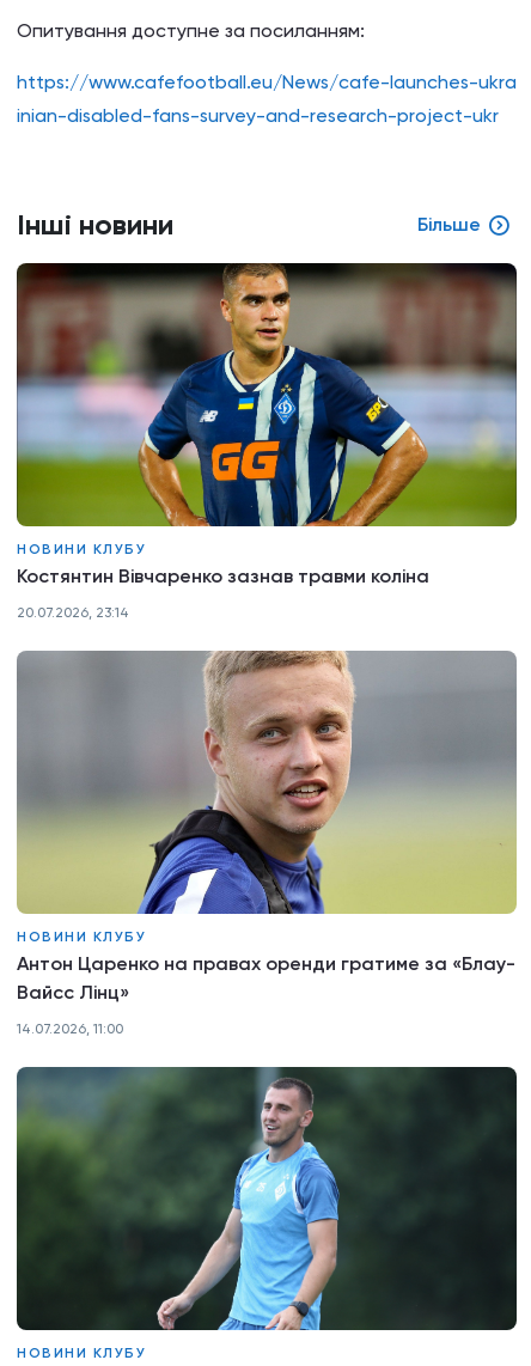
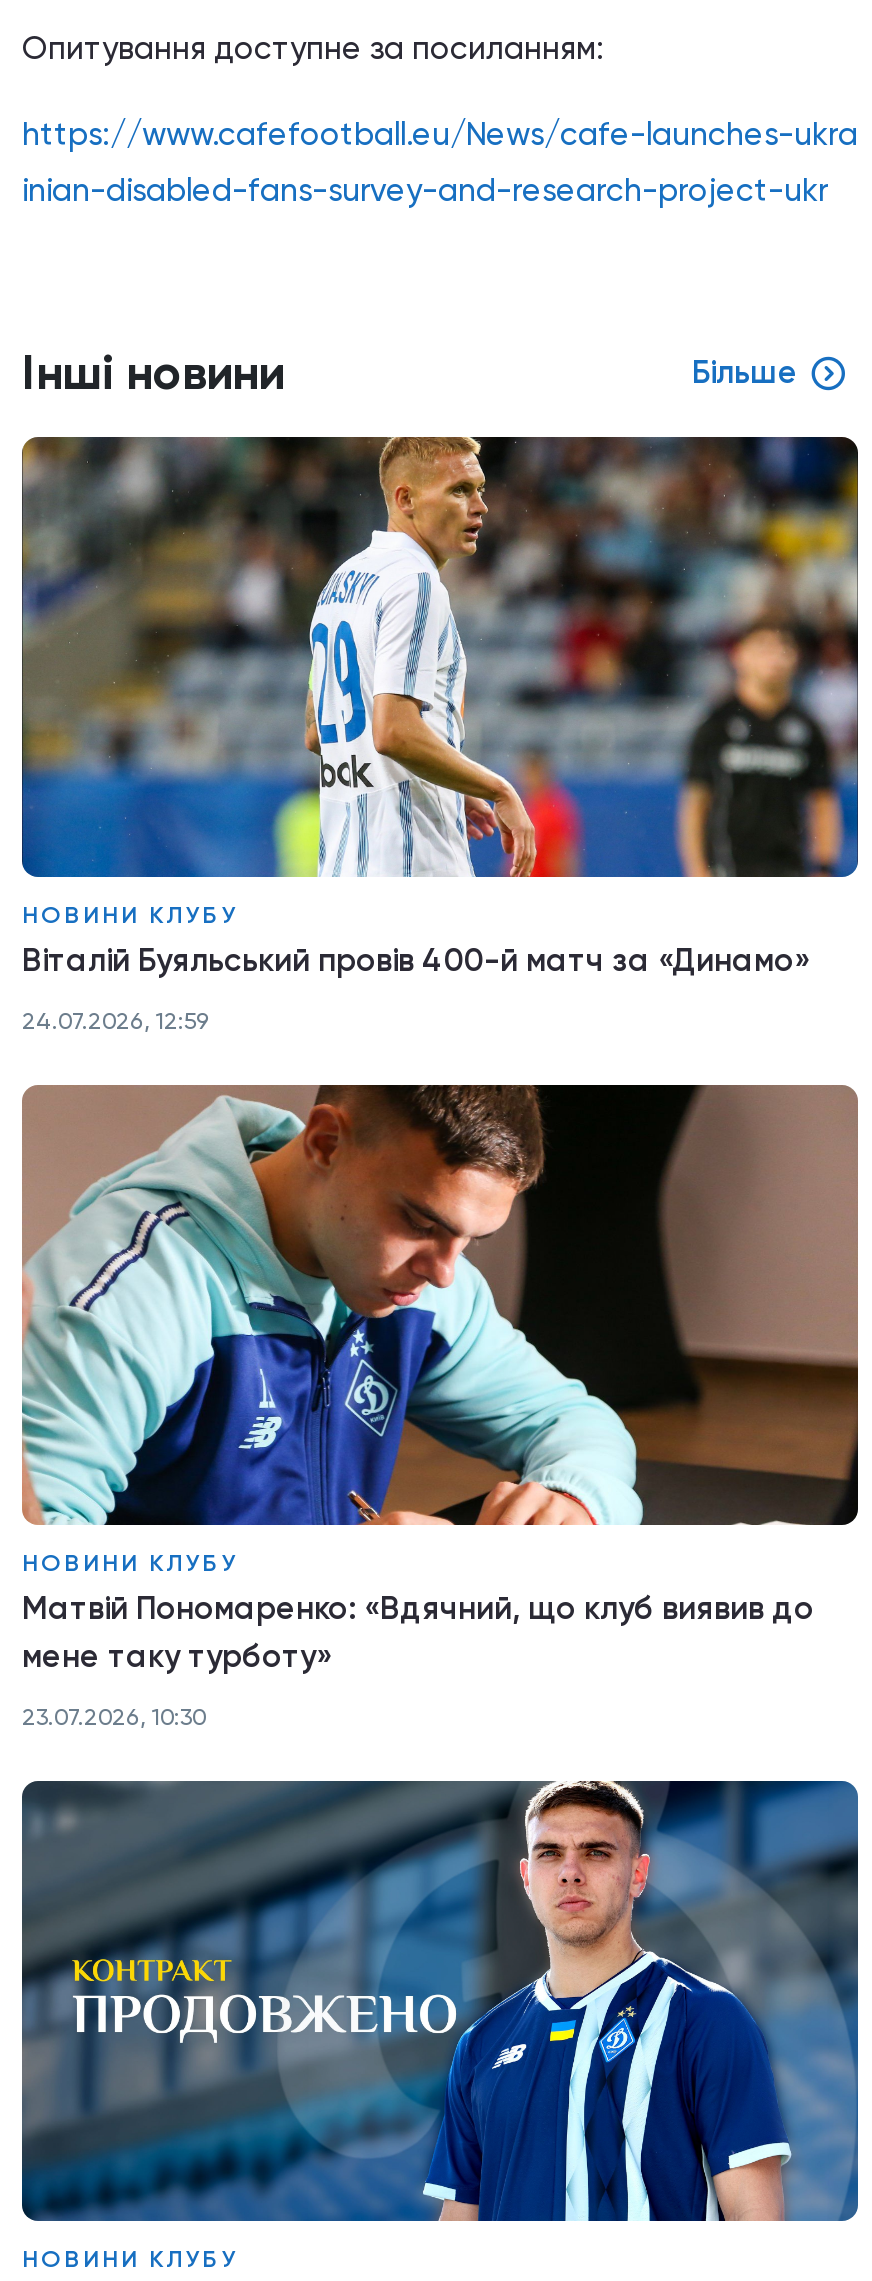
- [image]
- Костянтин Вівчаренко зазнав травми коліна
+ [image]
+ Віталій Буяльський провів 400-й матч за «Динамо»

- 20.07.2026, 23:14
+ 24.07.2026, 12:59

- [image]
- Антон Царенко на правах оренди гратиме за «Блау-
- Вайсс Лінц»
+ [image]
+ Матвій Пономаренко: «Вдячний, що клуб виявив до
+ мене таку турботу»

- 14.07.2026, 11:00
+ 23.07.2026, 10:30

- [image]
+ [image]
